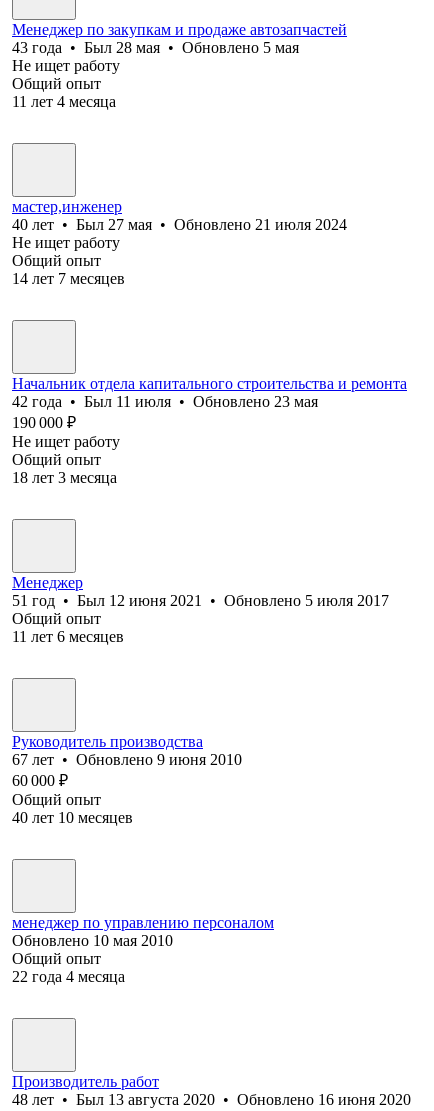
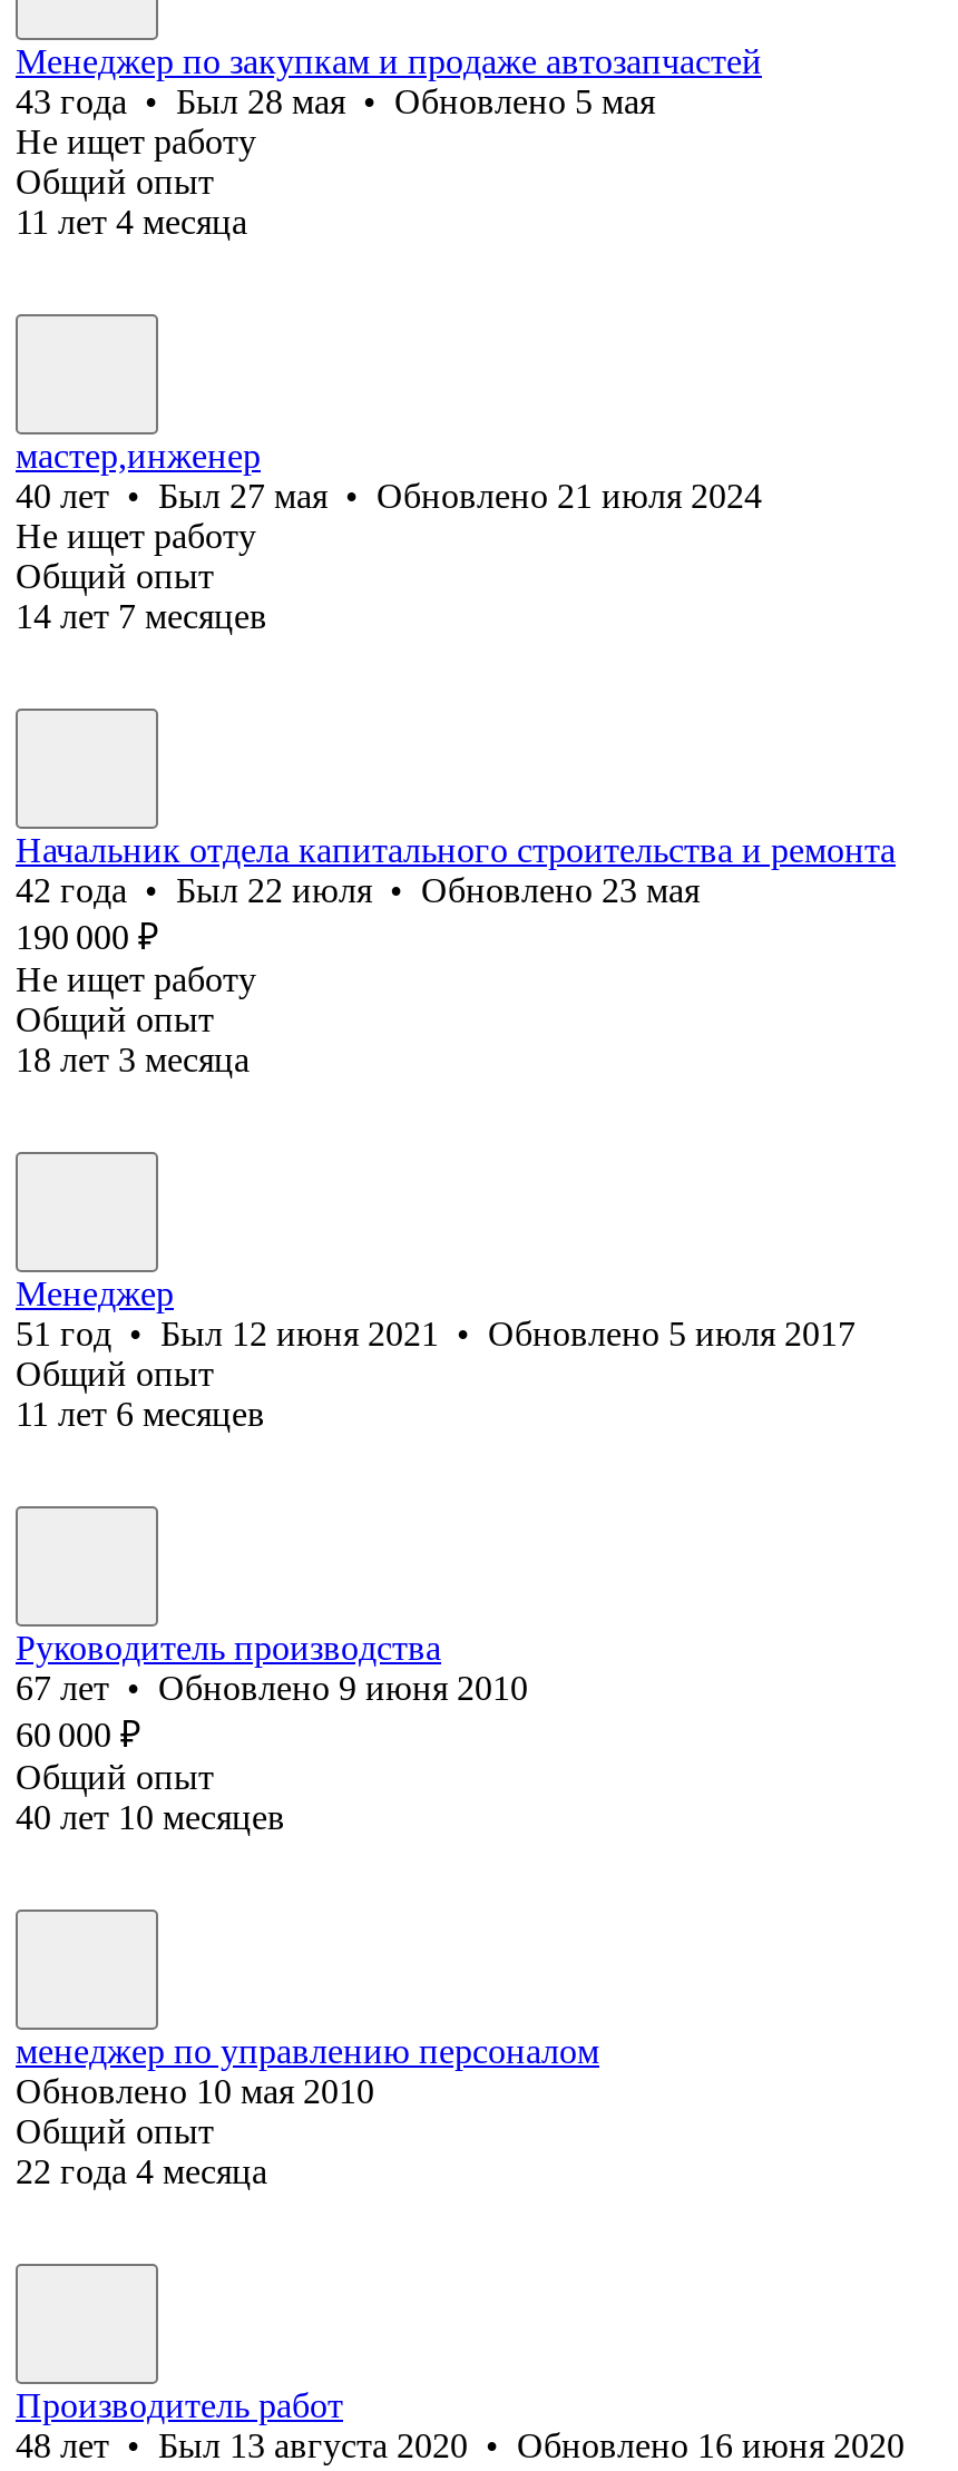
- 42 года • Был 11 июля • Обновлено 23 мая
+ 42 года • Был 22 июля • Обновлено 23 мая
